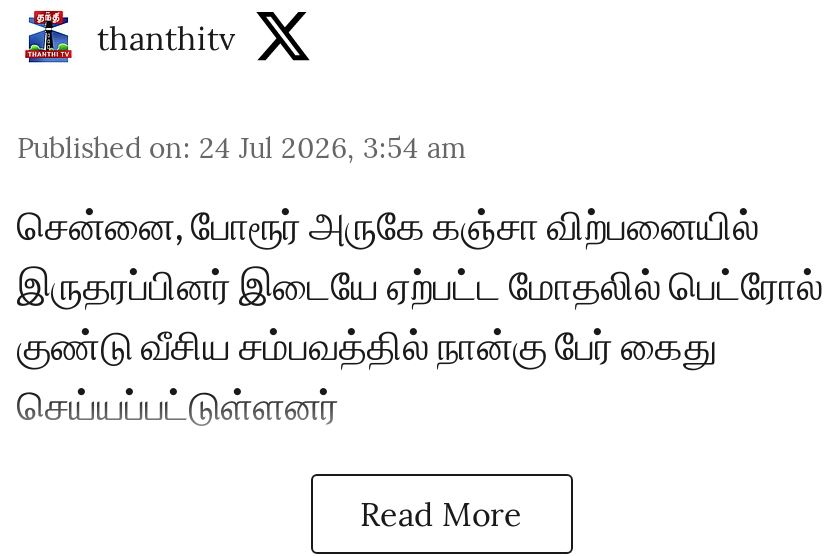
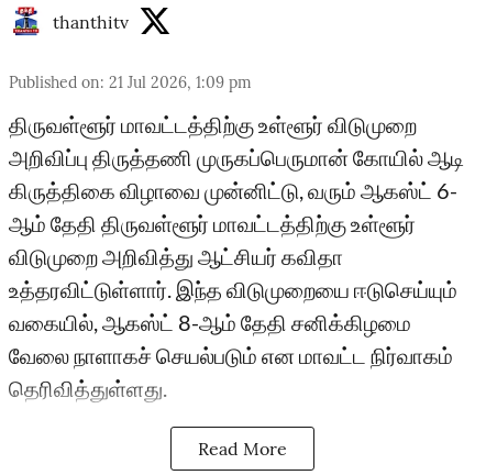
- Published on: 24 Jul 2026, 3:54 am
+ Published on: 21 Jul 2026, 1:09 pm

- சென்னை, போரூர் அருகே கஞ்சா விற்பனையில்
- இருதரப்பினர் இடையே ஏற்பட்ட மோதலில் பெட்ரோல்
- குண்டு வீசிய சம்பவத்தில் நான்கு பேர் கைது
- செய்யப்பட்டுள்ளனர்
+ திருவள்ளூர் மாவட்டத்திற்கு உள்ளூர் விடுமுறை
+ அறிவிப்பு திருத்தணி முருகப்பெருமான் கோயில் ஆடி
+ கிருத்திகை விழாவை முன்னிட்டு, வரும் ஆகஸ்ட் 6-
+ ஆம் தேதி திருவள்ளூர் மாவட்டத்திற்கு உள்ளூர்
+ விடுமுறை அறிவித்து ஆட்சியர் கவிதா
+ உத்தரவிட்டுள்ளார். இந்த விடுமுறையை ஈடுசெய்யும்
+ வகையில், ஆகஸ்ட் 8-ஆம் தேதி சனிக்கிழமை
+ வேலை நாளாகச் செயல்படும் என மாவட்ட நிர்வாகம்
+ தெரிவித்துள்ளது.
